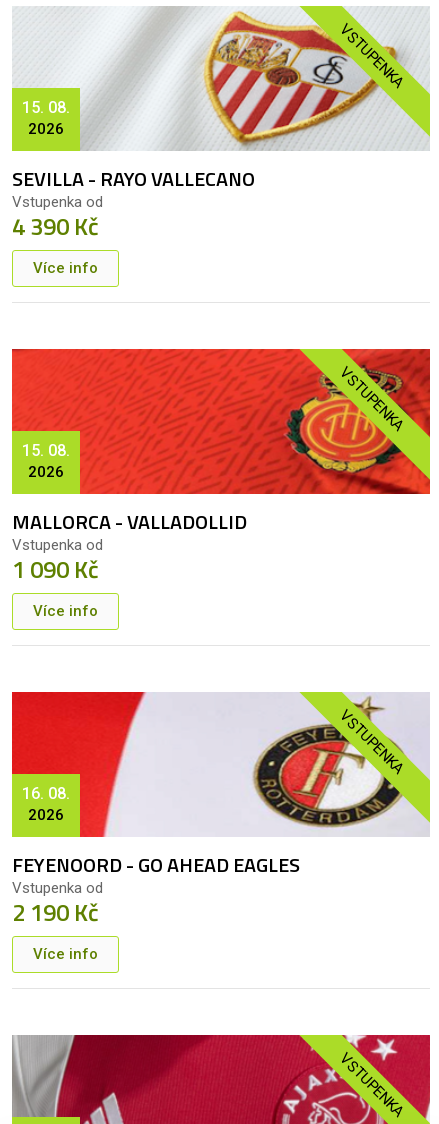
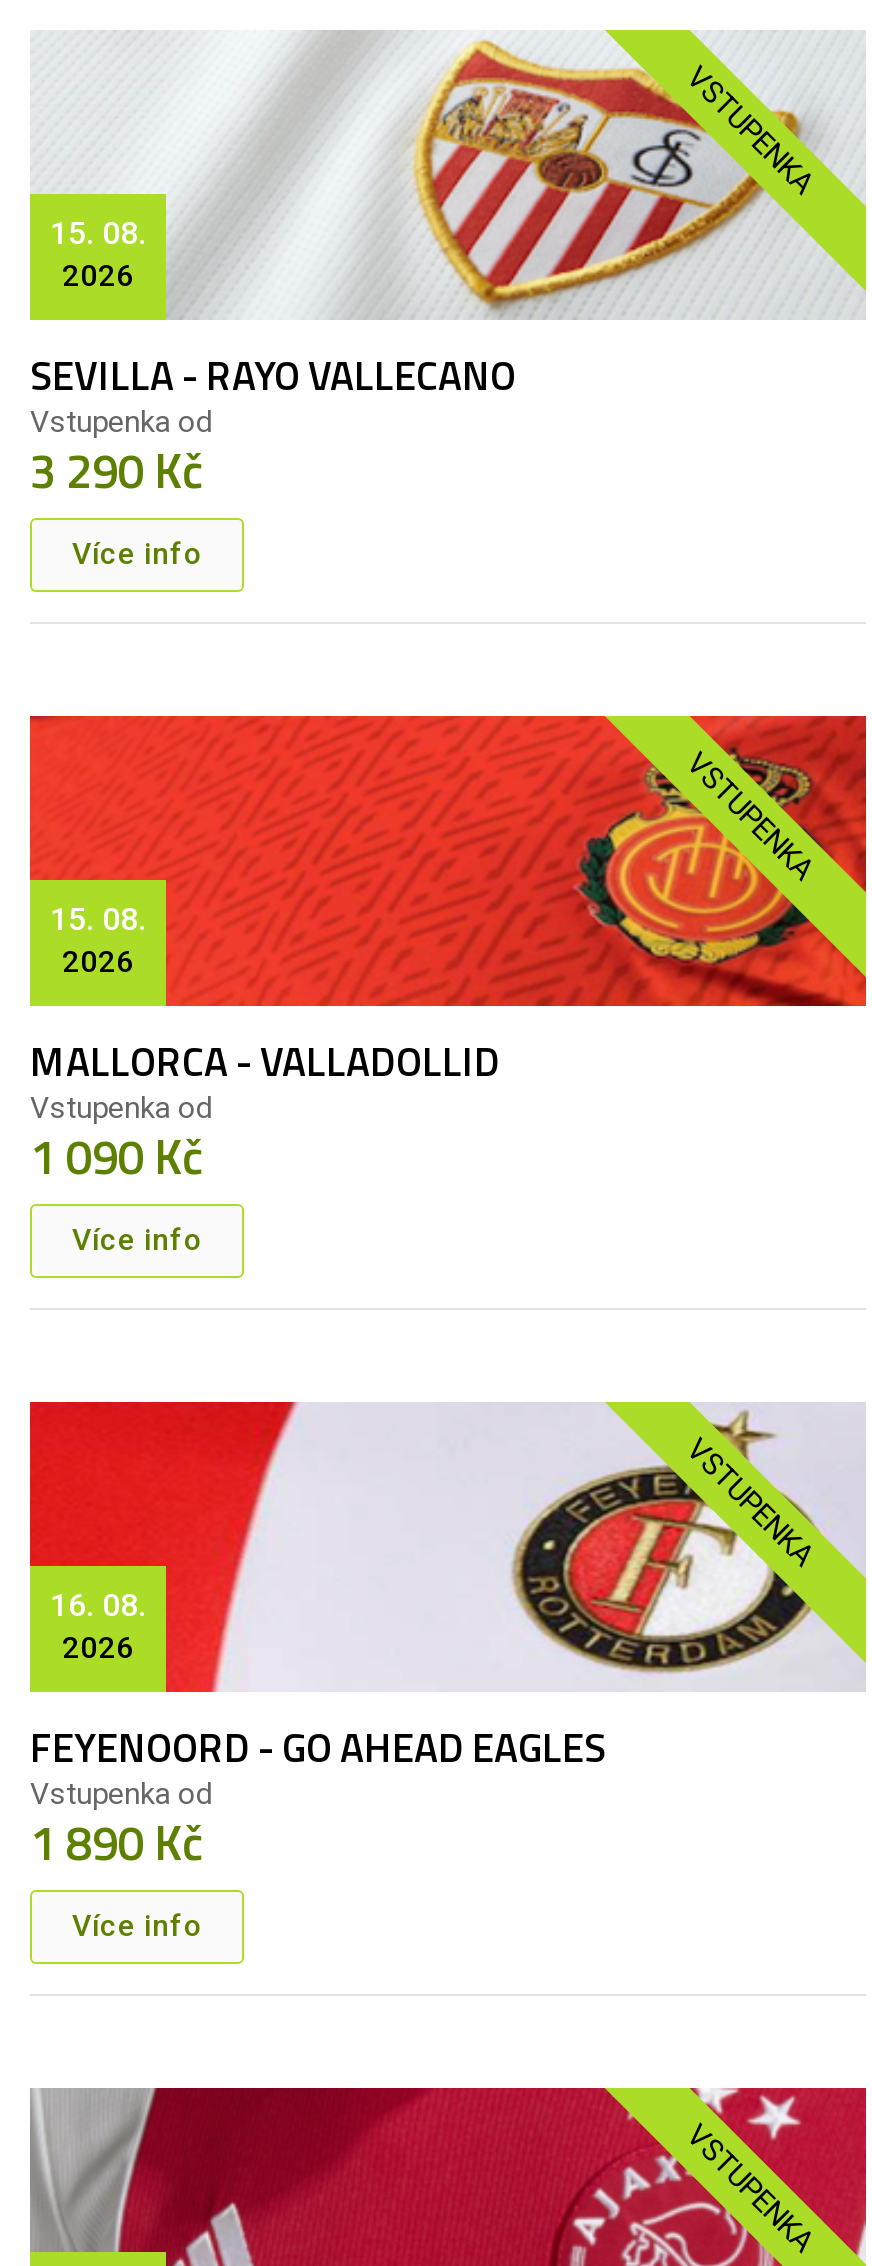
- 4 390 Kč
+ 3 290 Kč

- 2 190 Kč
+ 1 890 Kč
